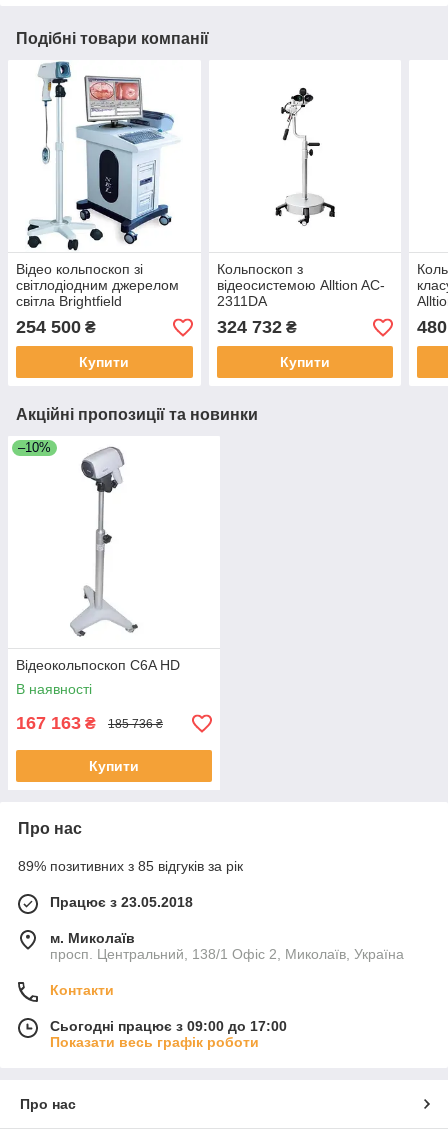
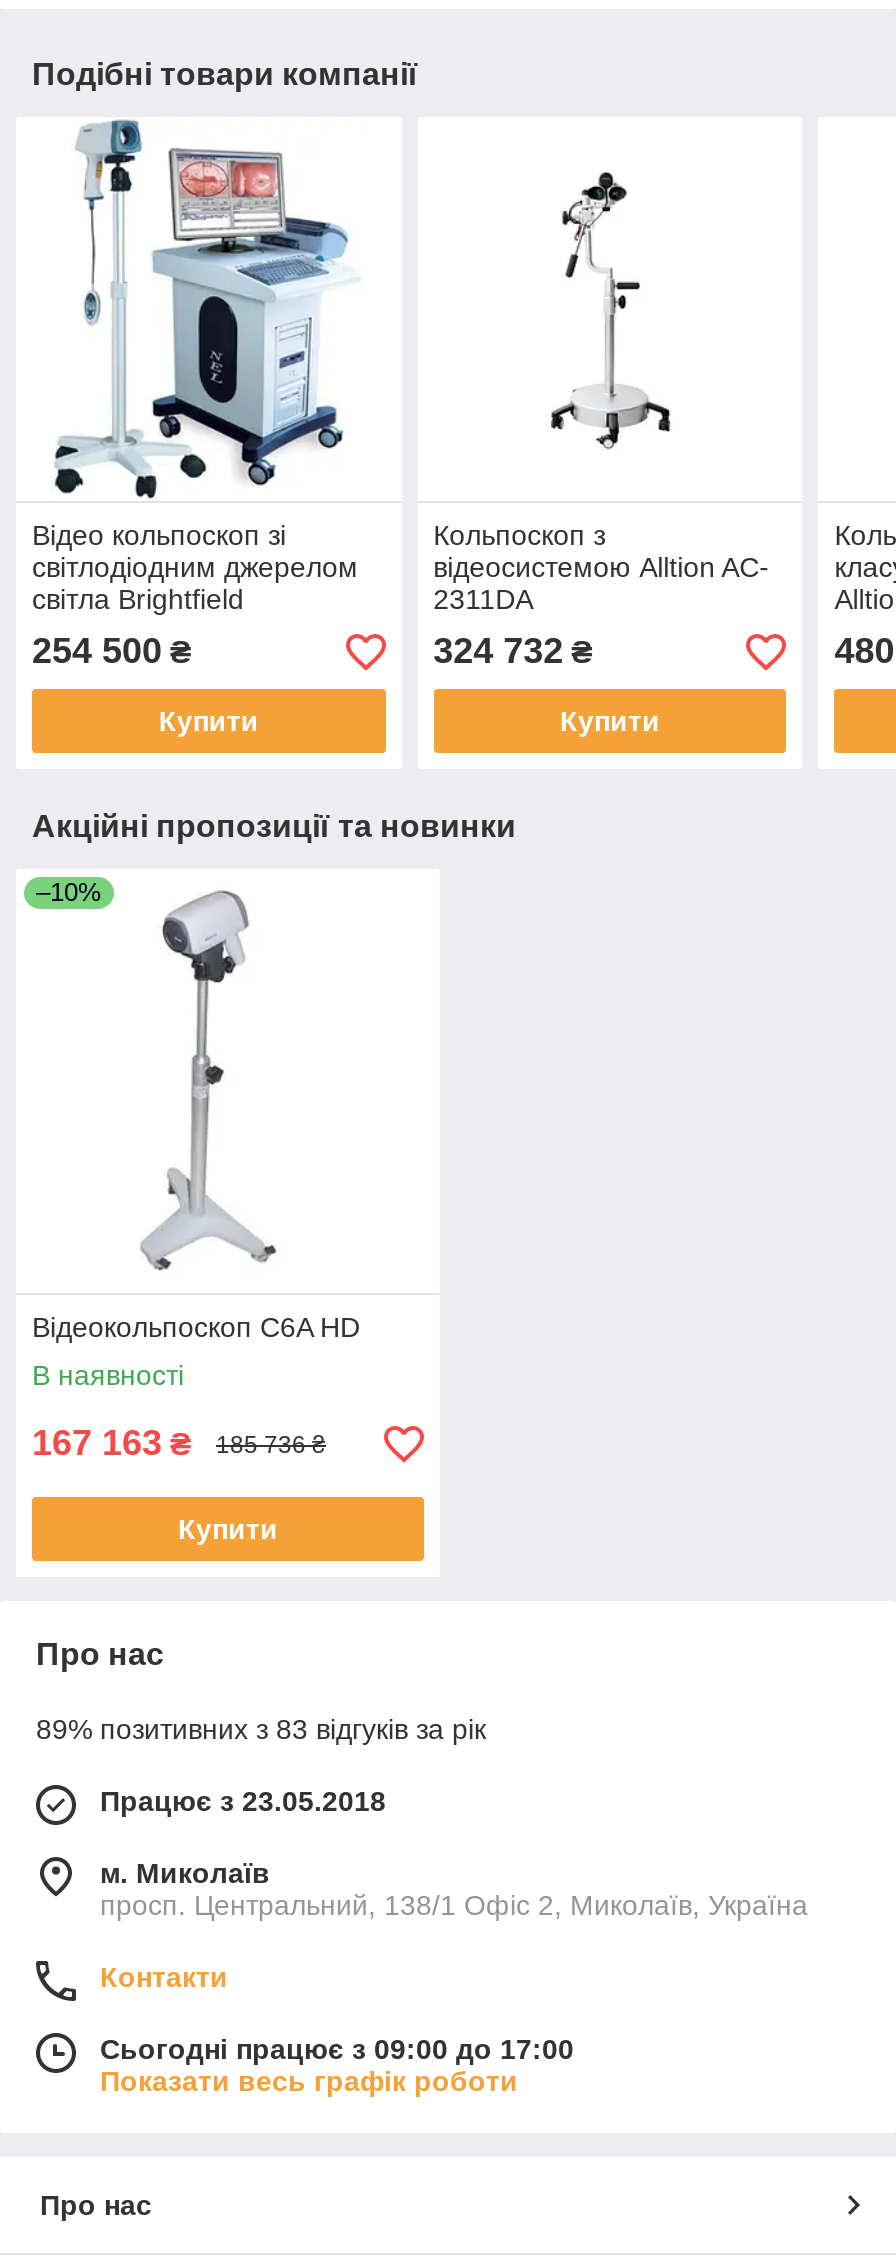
- 89% позитивних з 85 відгуків за рік
+ 89% позитивних з 83 відгуків за рік
